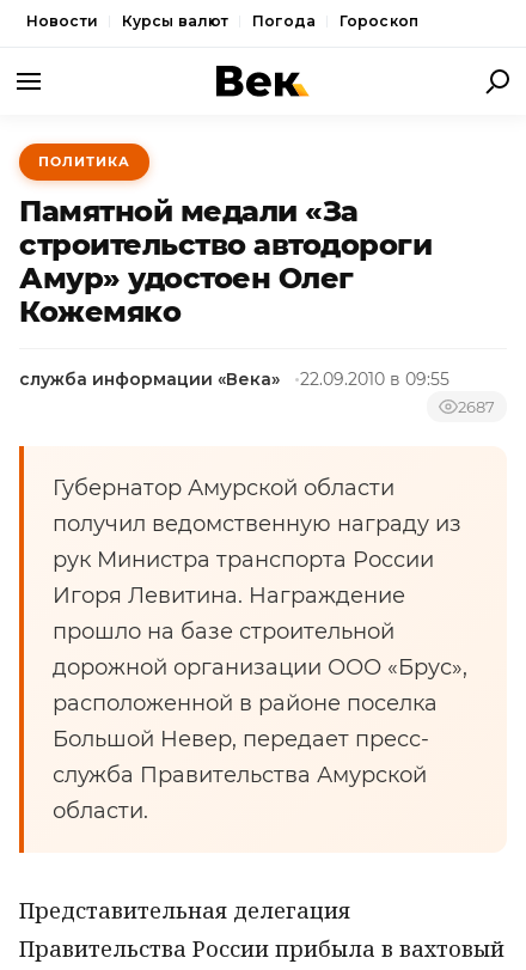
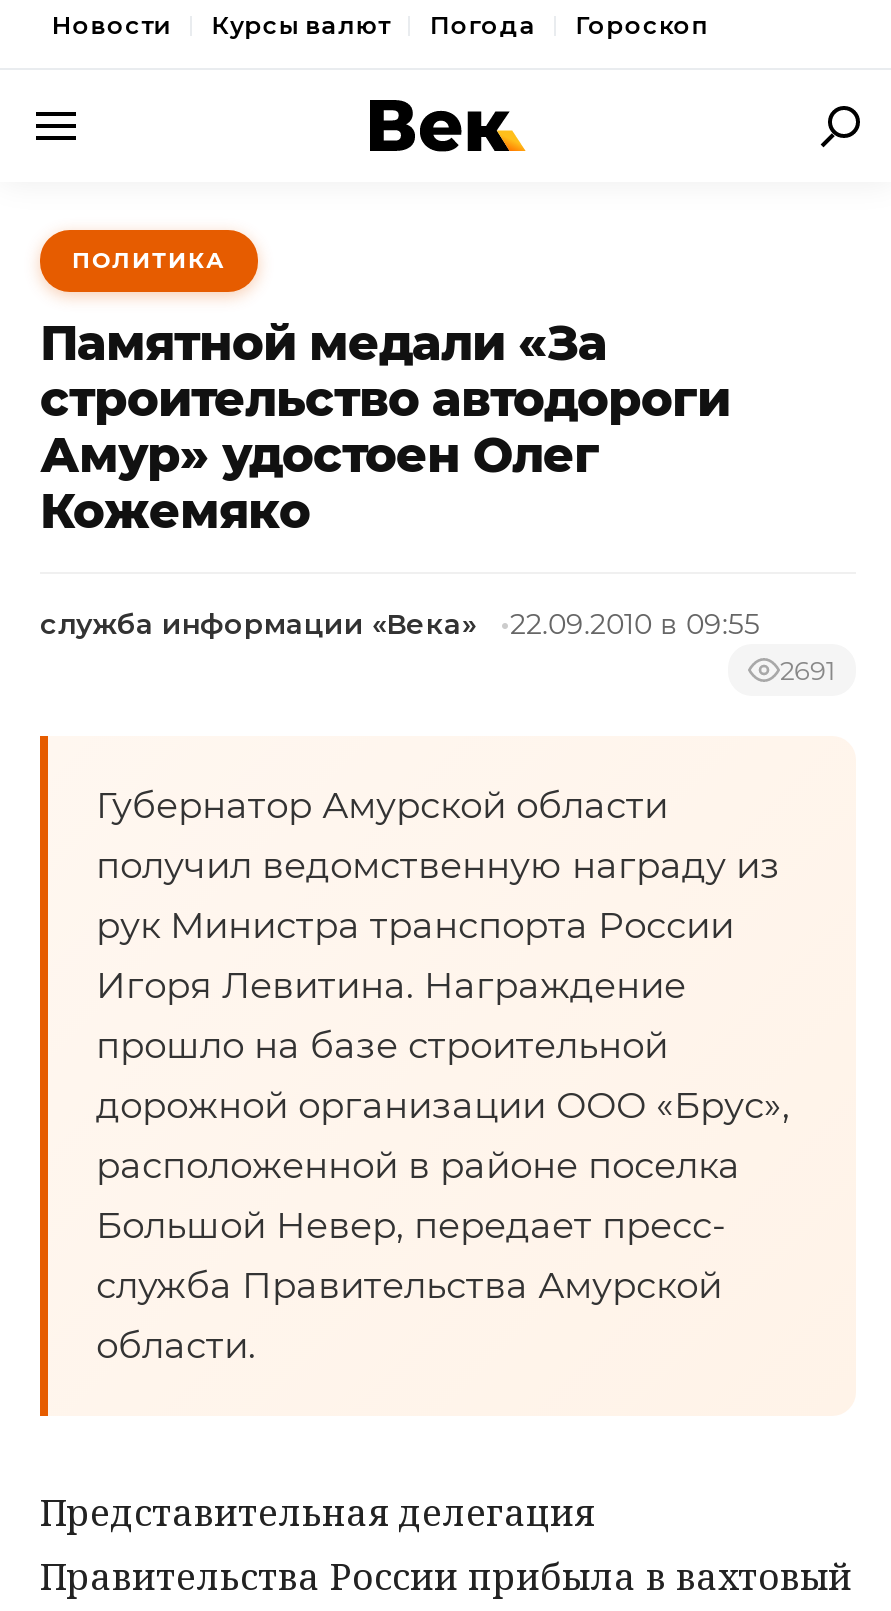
- 2687
+ 2691
